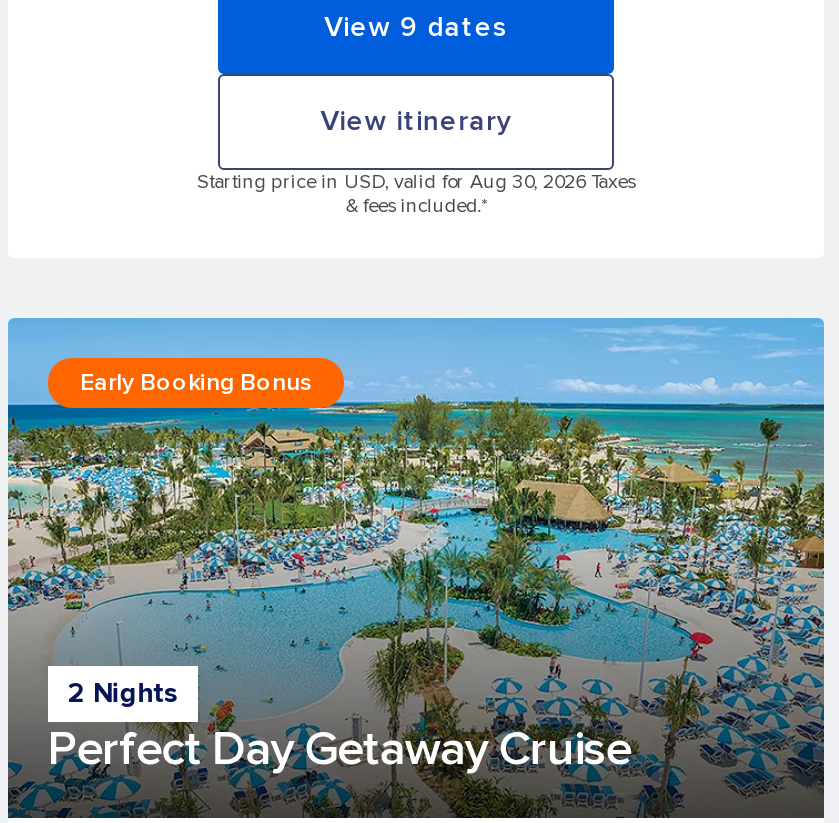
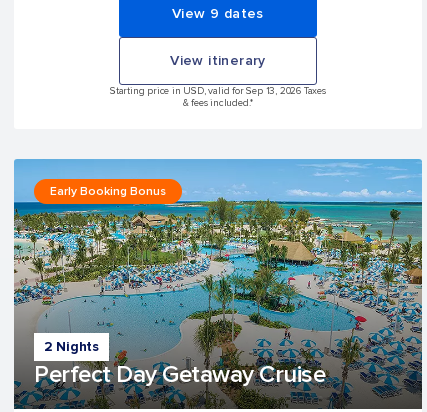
- Starting price in USD, valid for Aug 30, 2026 Taxes
+ Starting price in USD, valid for Sep 13, 2026 Taxes
